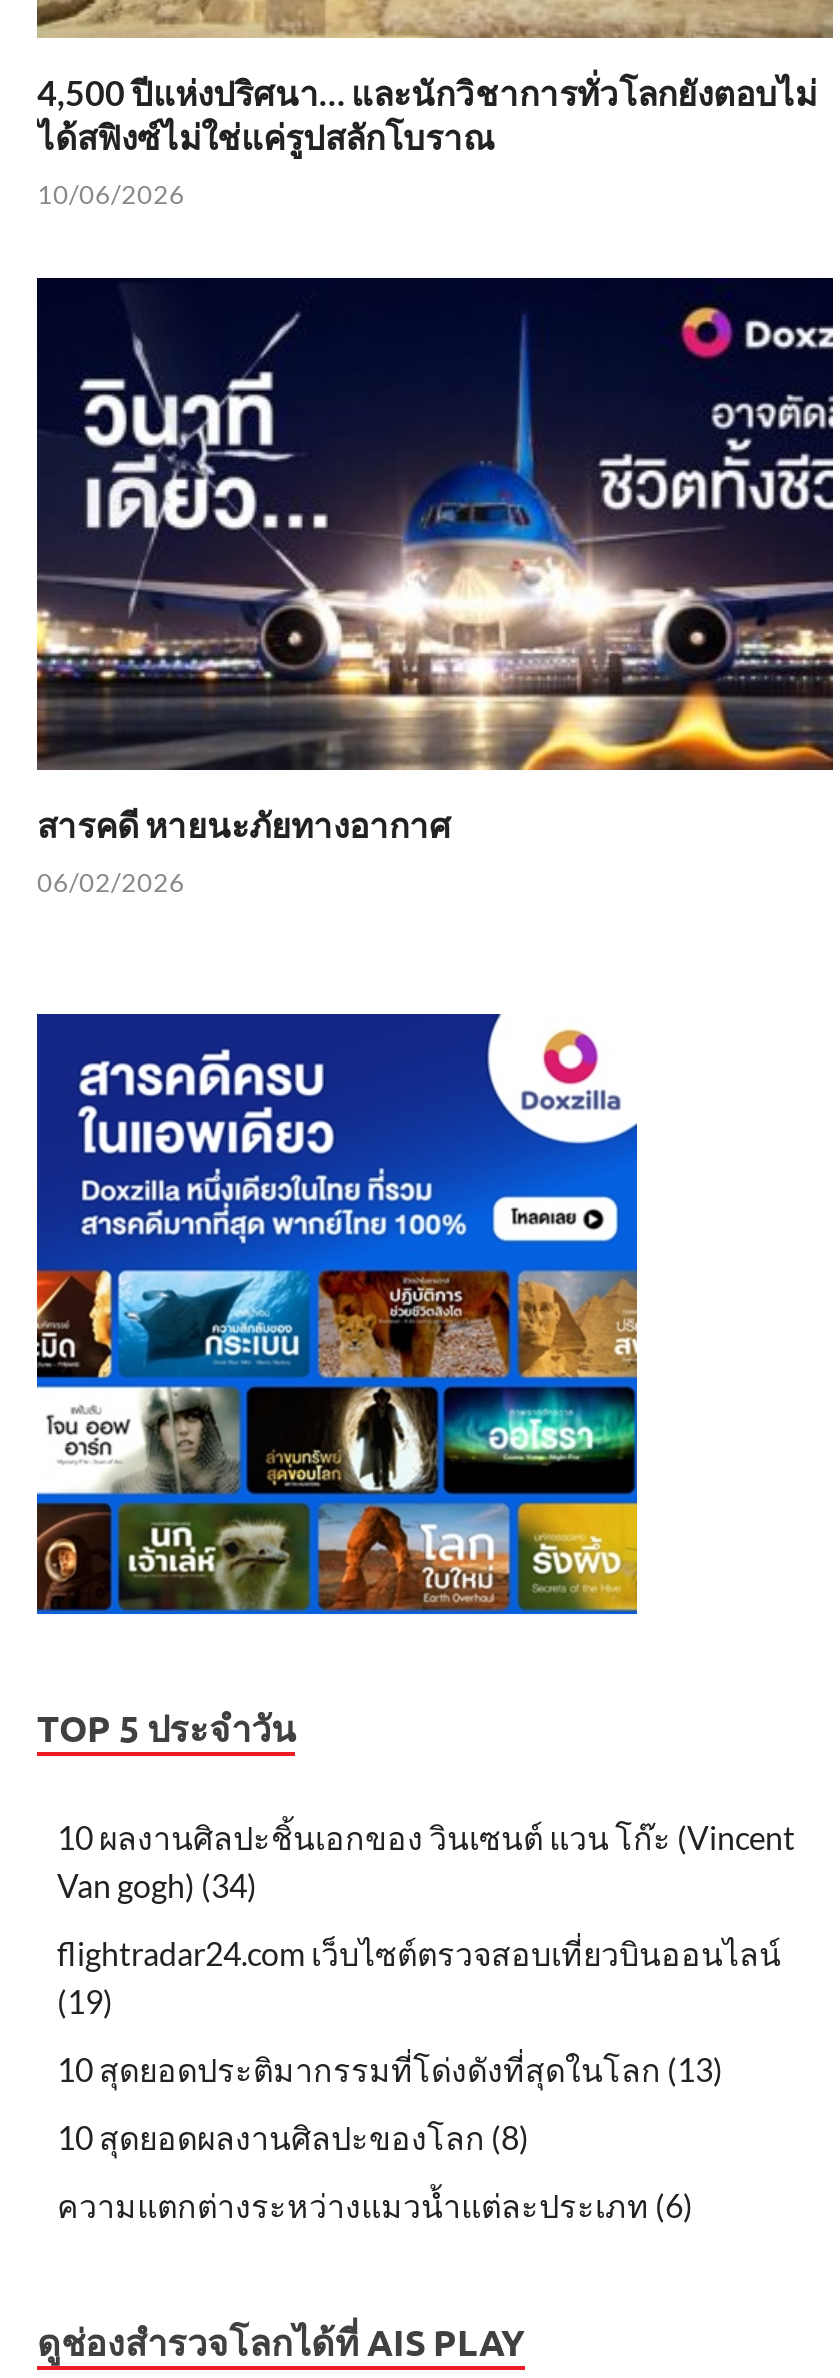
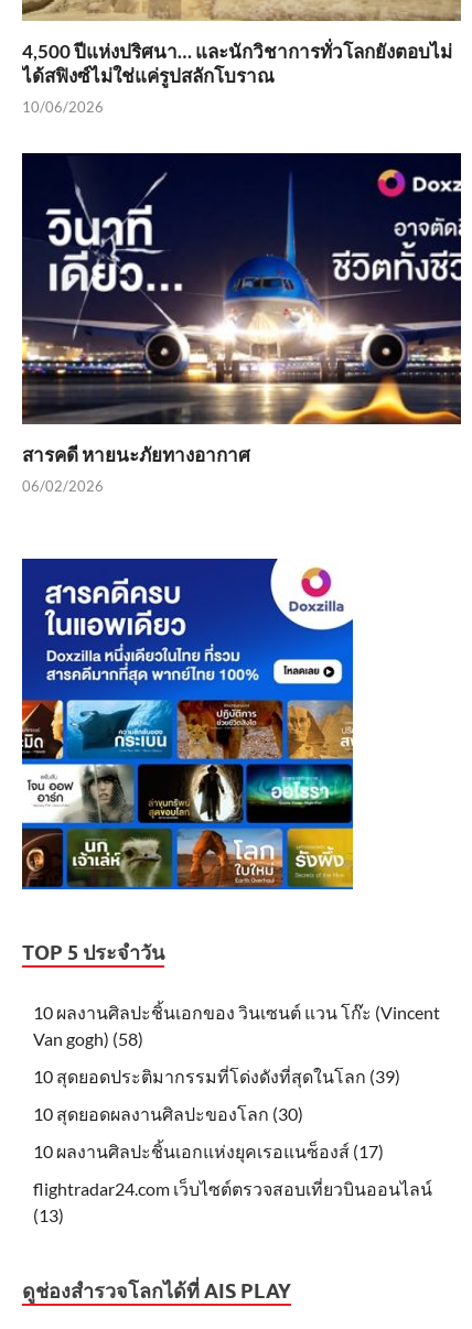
- Van gogh) (34)
+ Van gogh) (58)
+ 10 สุดยอดประติมากรรมที่โด่งดังที่สุดในโลก (39)
+ 10 สุดยอดผลงานศิลปะของโลก (30)
+ 10 ผลงานศิลปะชิ้นเอกแห่งยุคเรอแนซ็องส์ (17)

moved down: flightradar24.com เว็บไซต์ตรวจสอบเที่ยวบินออนไลน์

- (19)
- 10 สุดยอดประติมากรรมที่โด่งดังที่สุดในโลก (13)
- 10 สุดยอดผลงานศิลปะของโลก (8)
- ความแตกต่างระหว่างแมวน้ำแต่ละประเภท (6)
+ (13)
